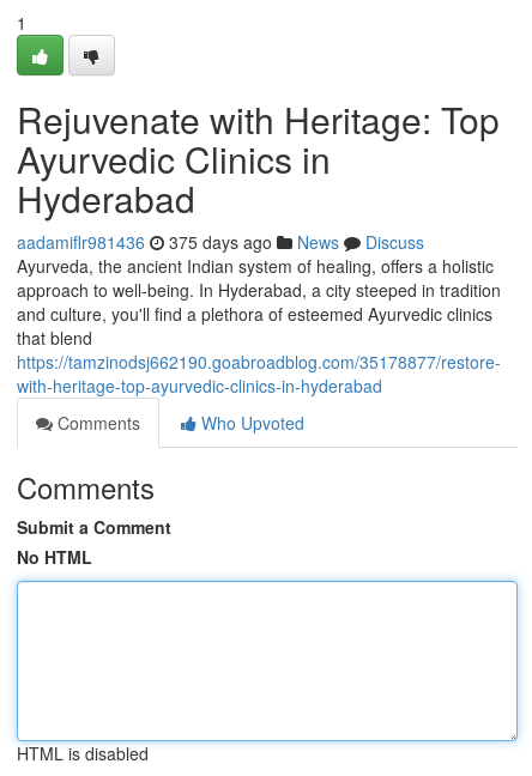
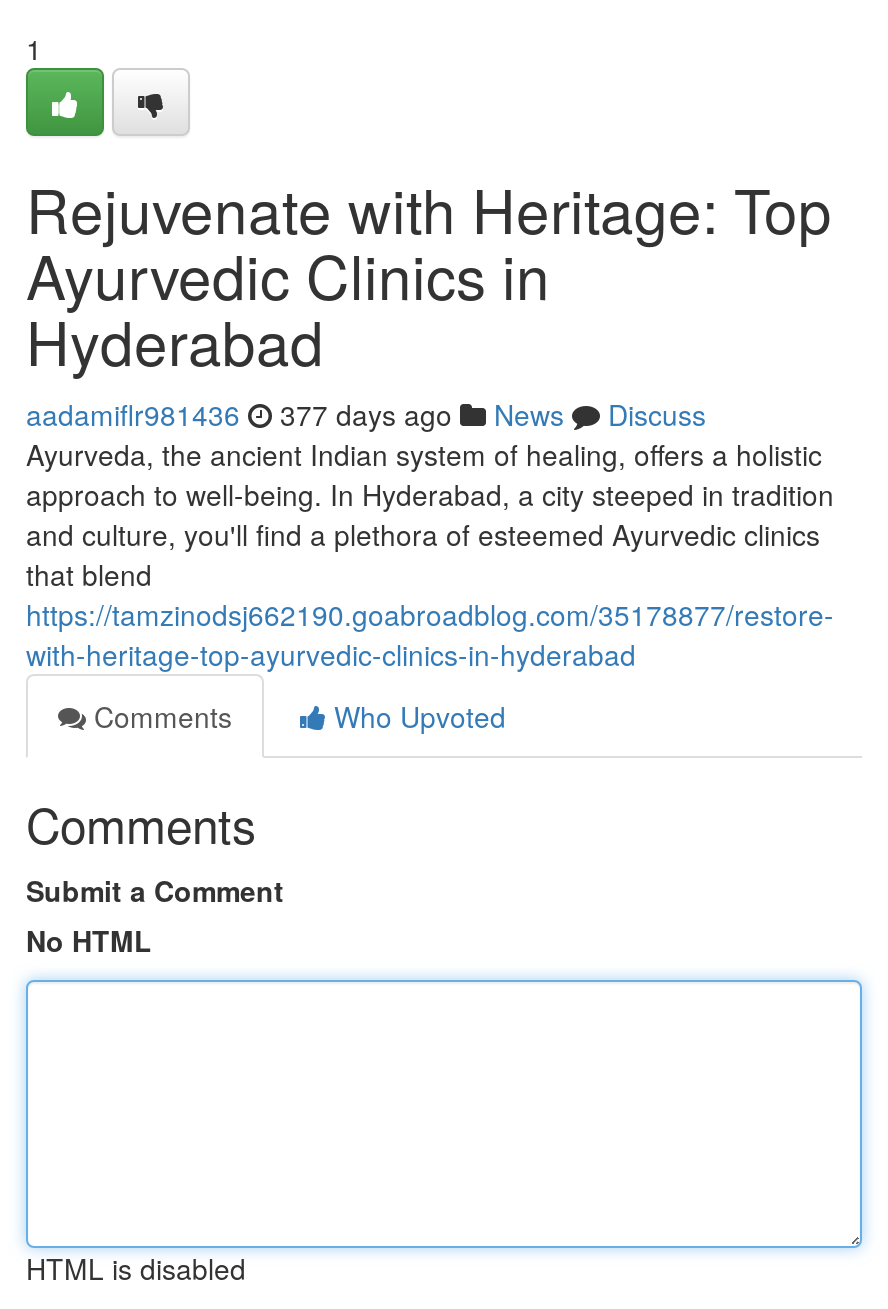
- aadamiflr981436 375 days ago News Discuss
+ aadamiflr981436 377 days ago News Discuss
